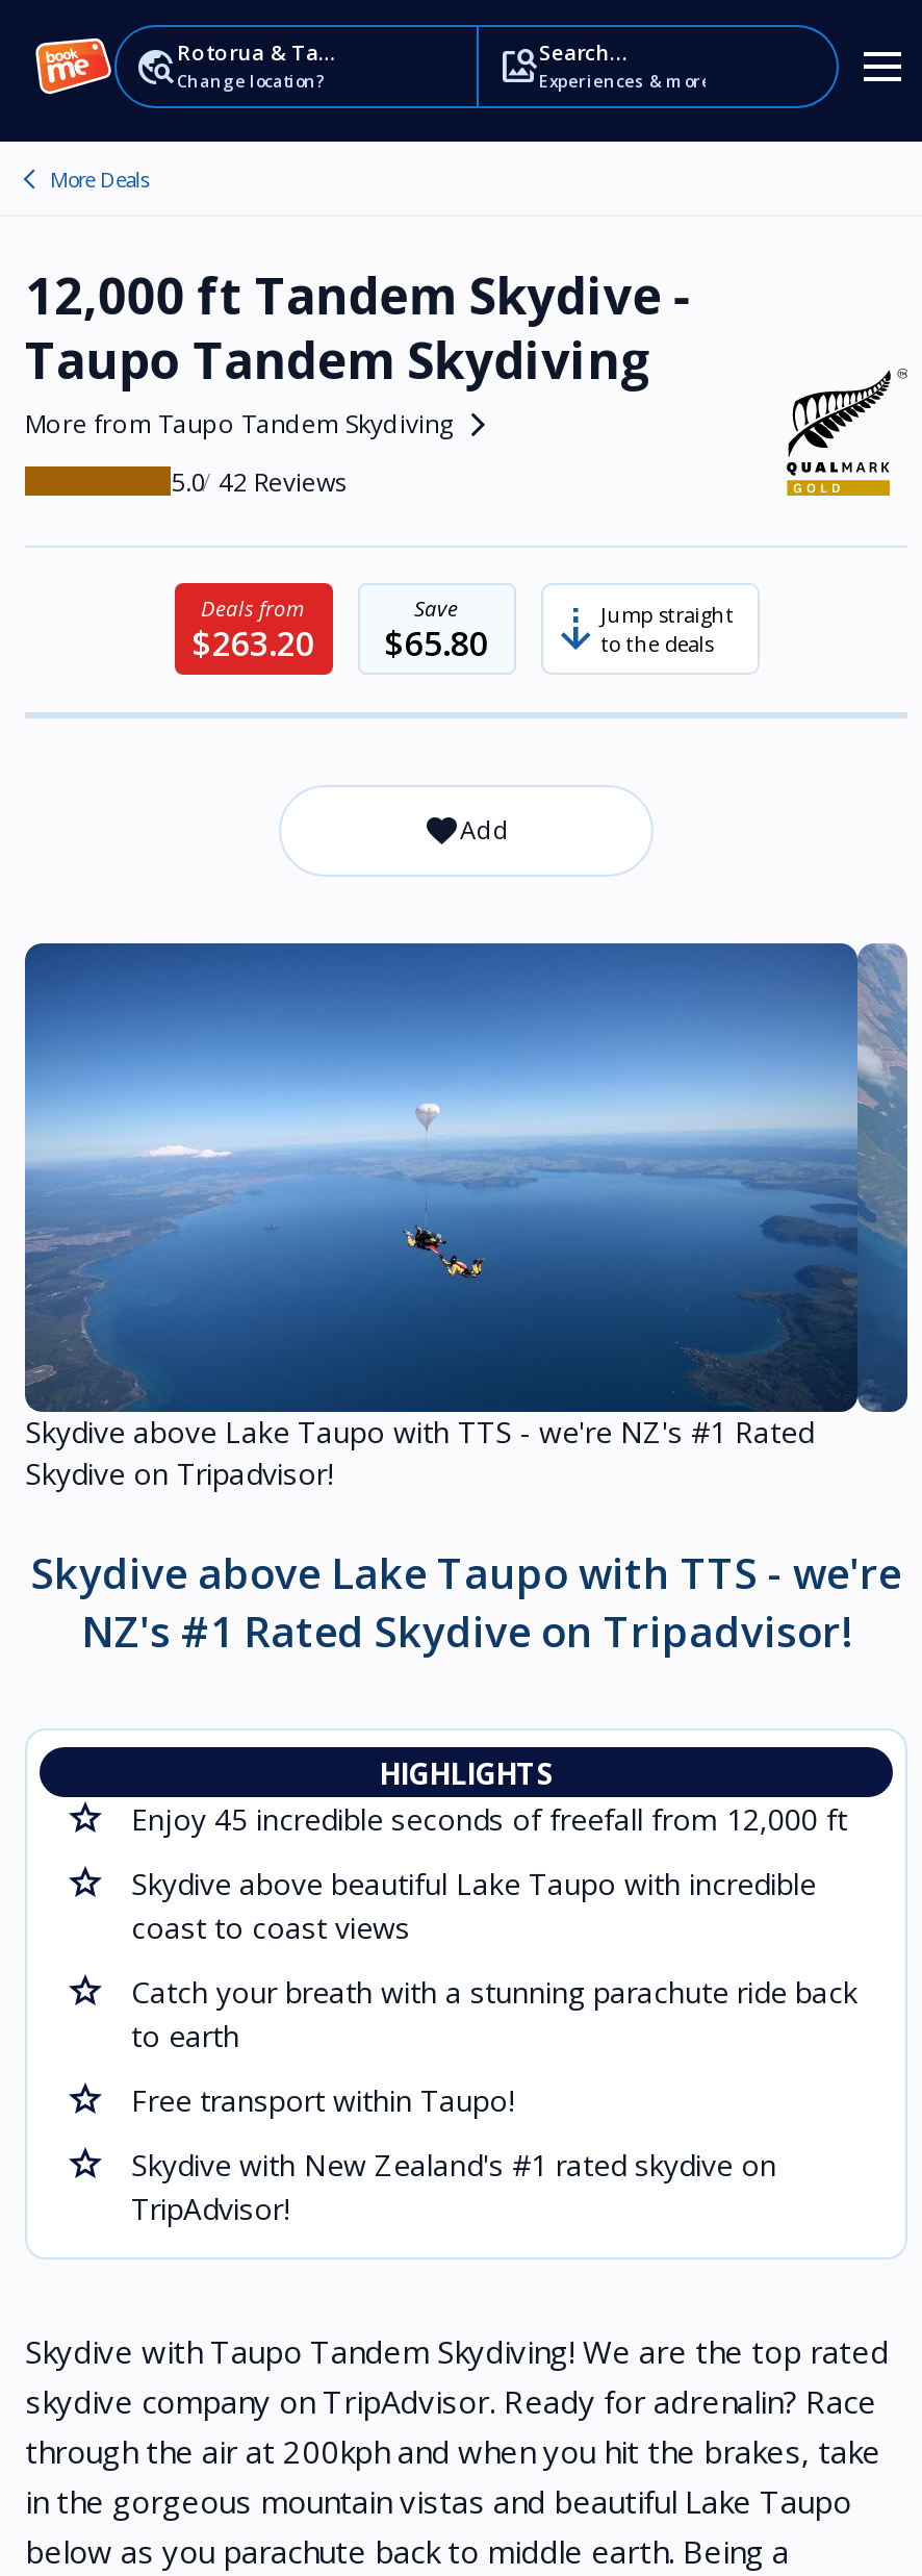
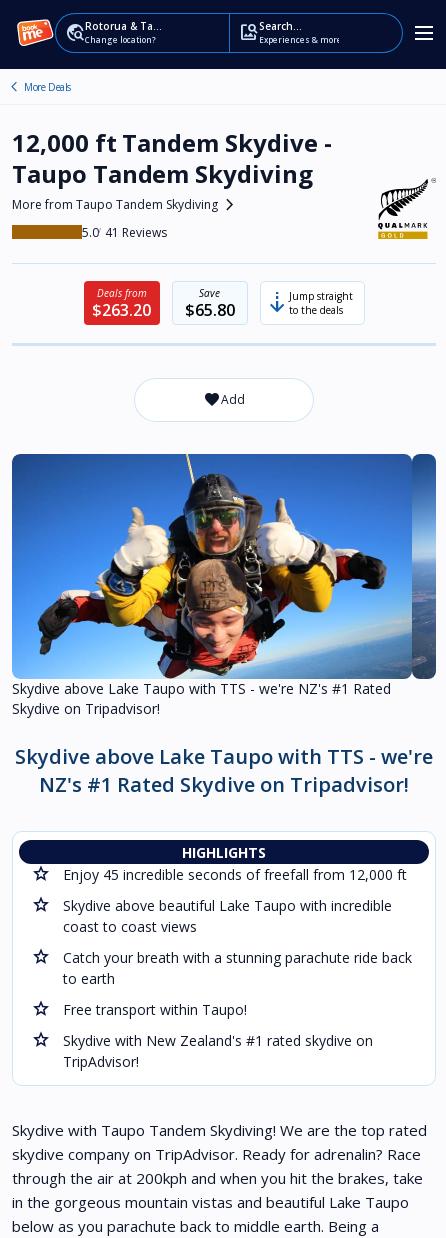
- 5.0 42
+ 5.0 41

- [image]
+ [image]
